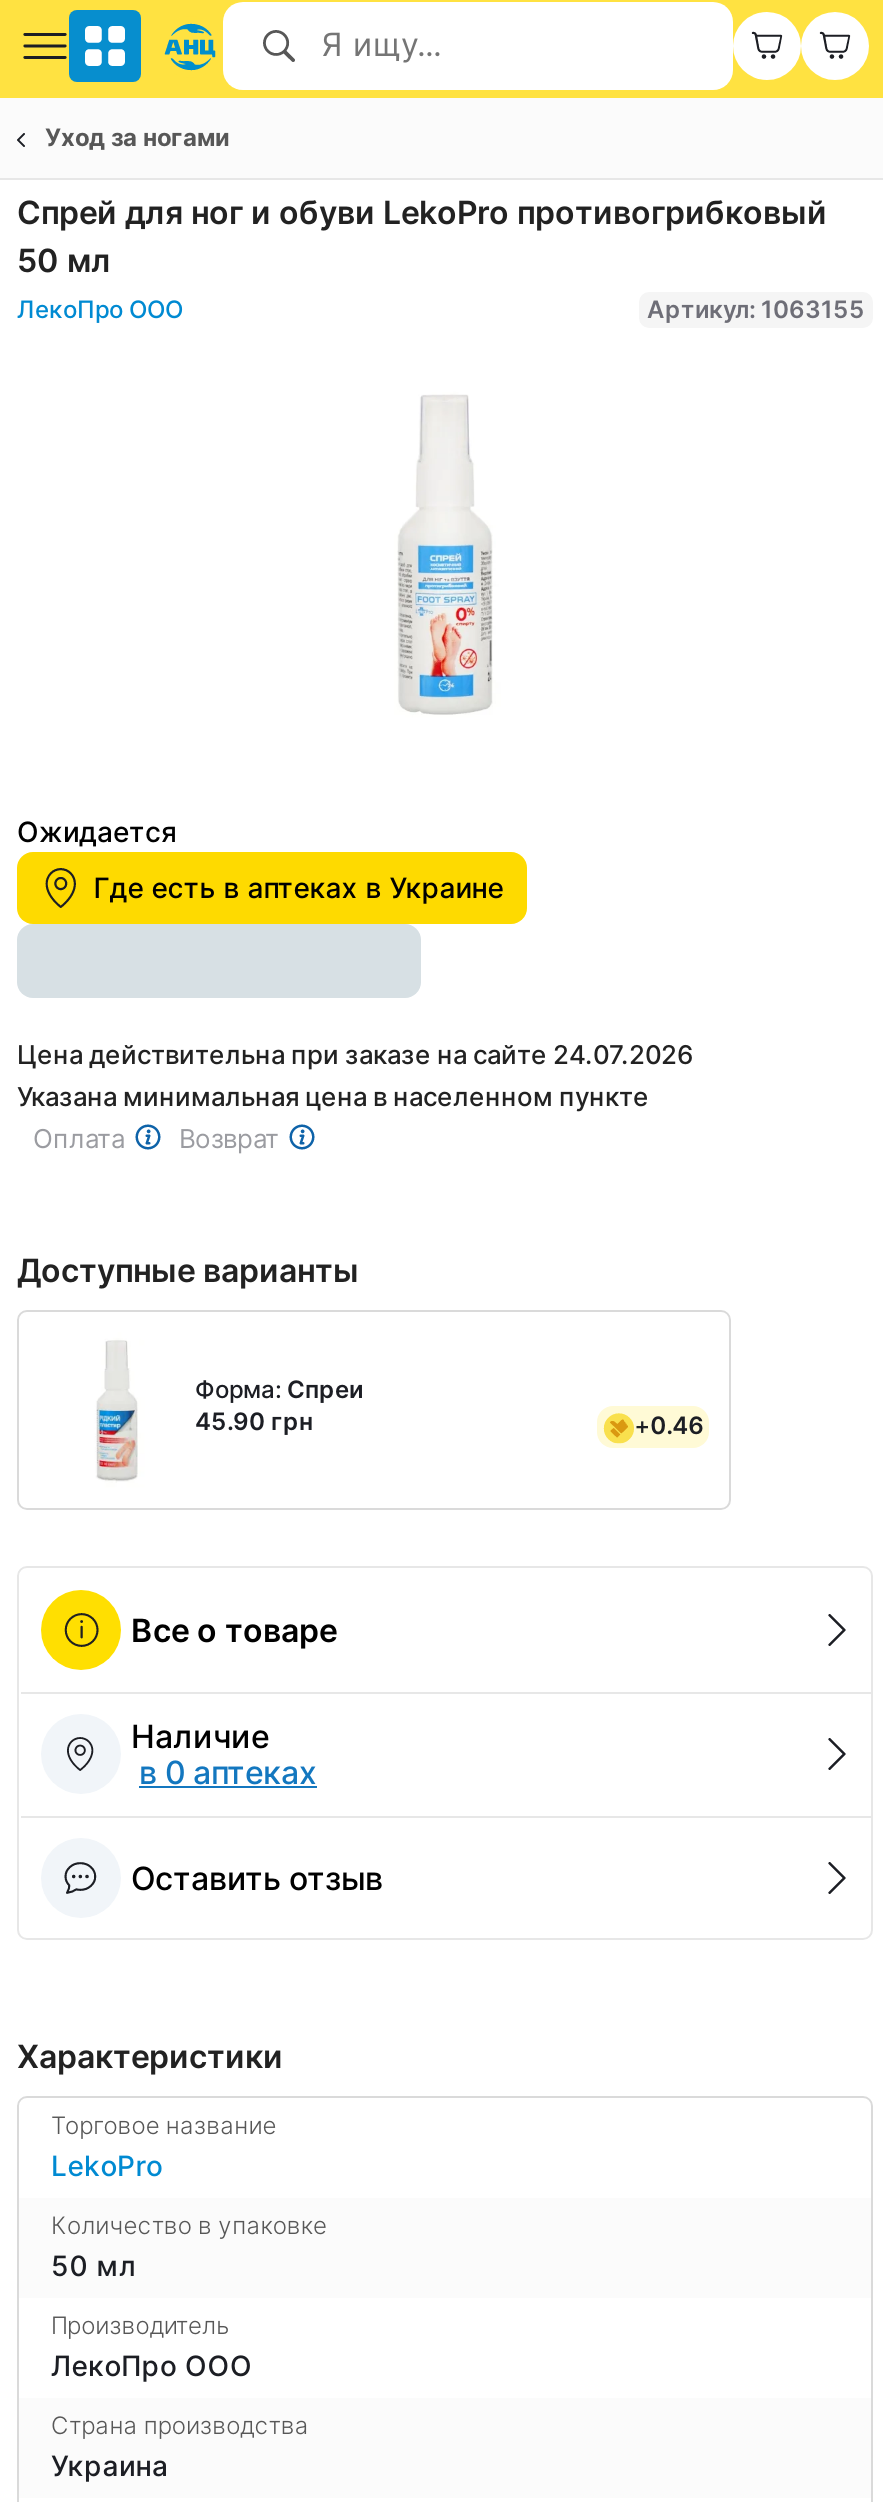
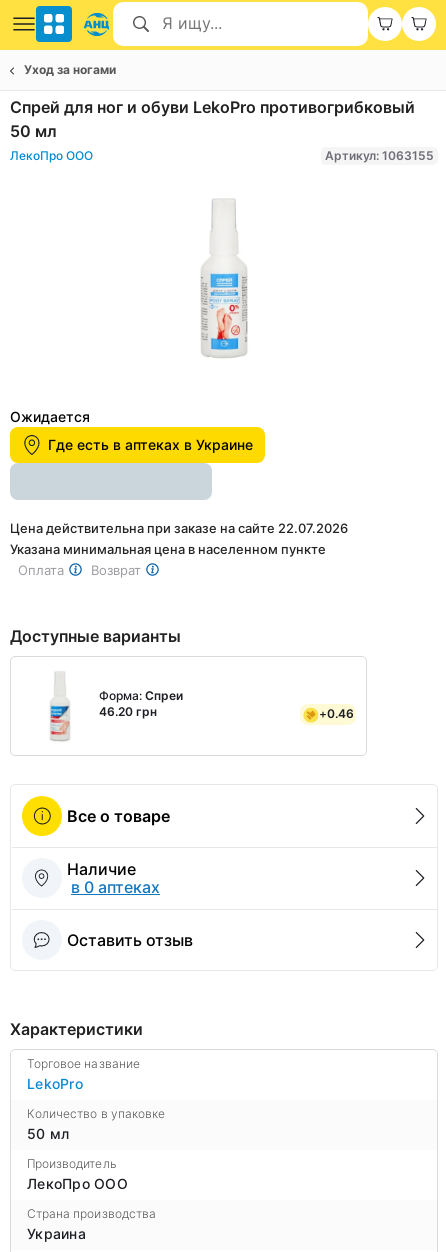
- Цена действительна при заказе на сайте 24.07.2026
+ Цена действительна при заказе на сайте 22.07.2026

- 45.90 грн
+ 46.20 грн
